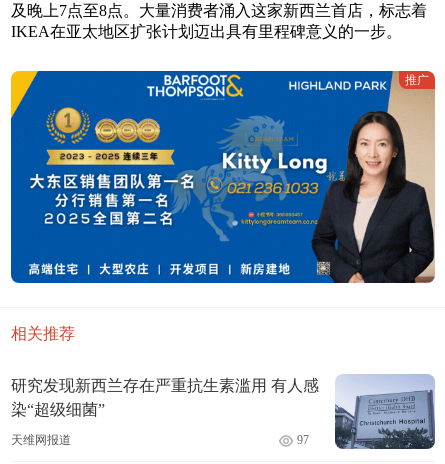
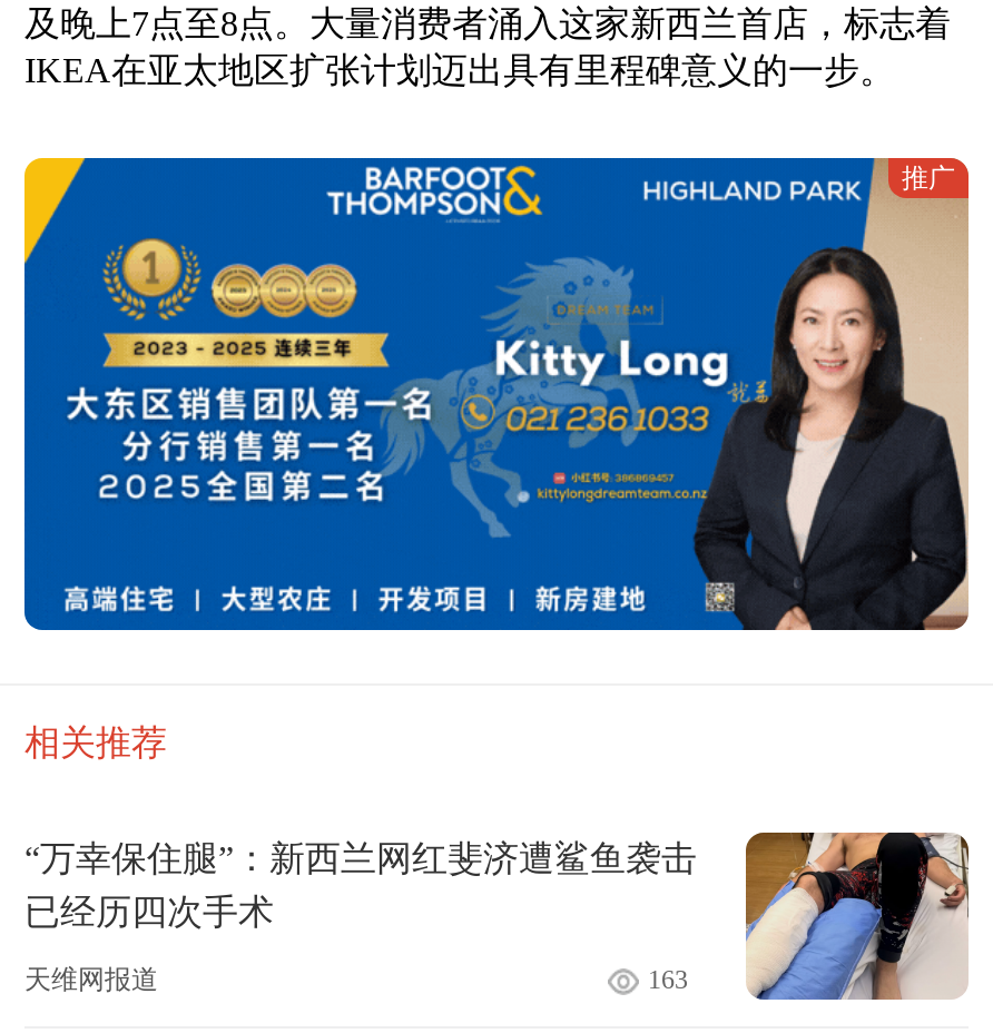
- [image]
- 研究发现新西兰存在严重抗生素滥用 有人感
- 染“超级细菌”
+ [image]
+ “万幸保住腿”：新西兰网红斐济遭鲨鱼袭击
+ 已经历四次手术

- 97
+ 163
